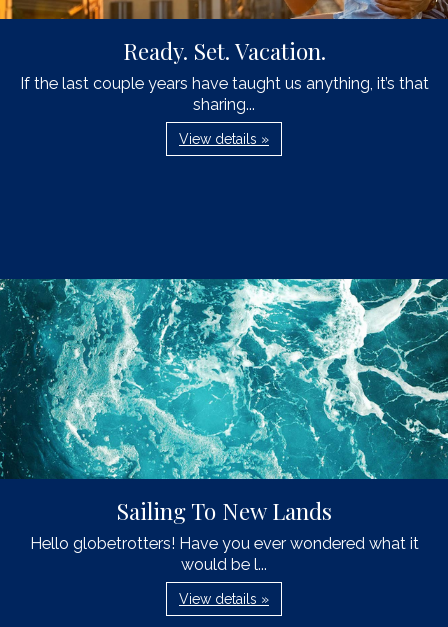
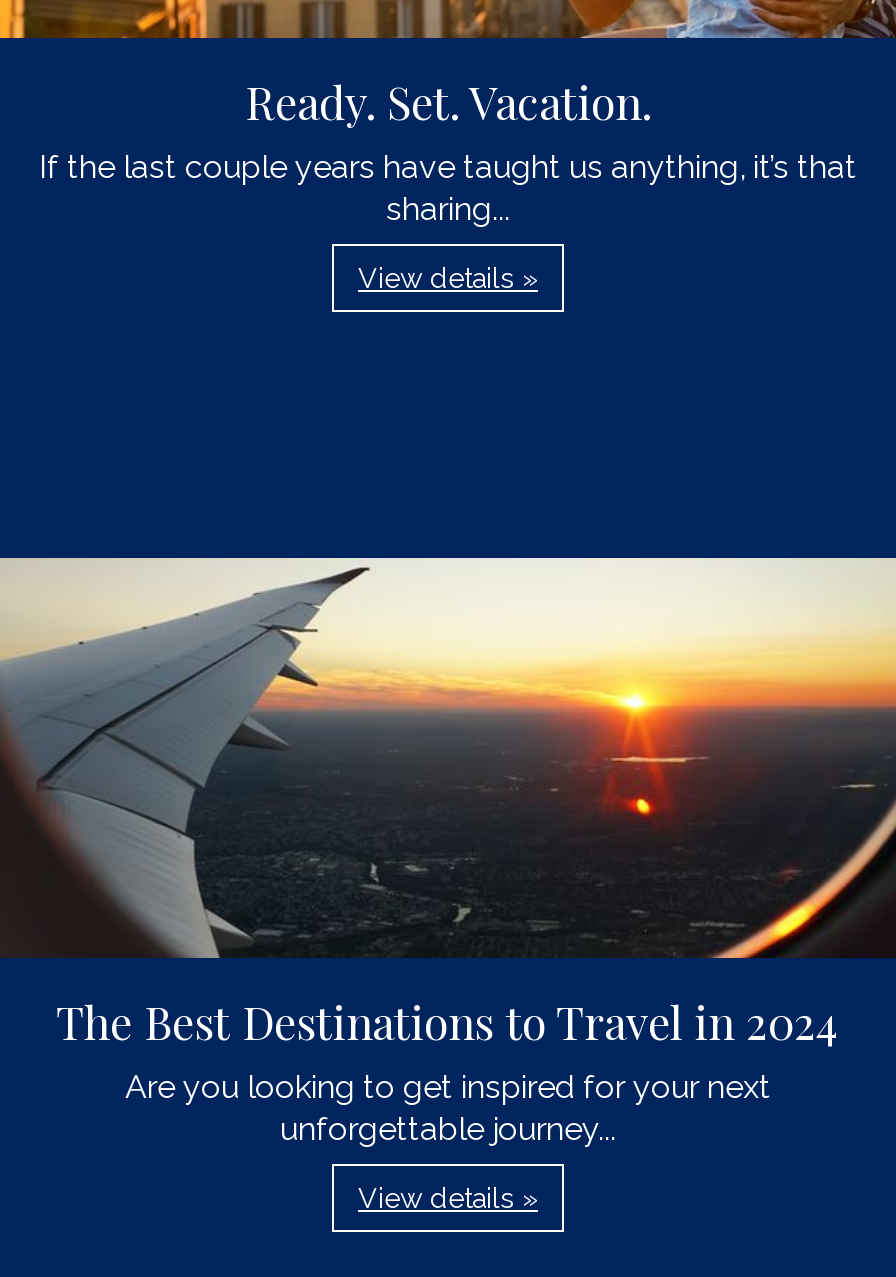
- [image]
- Sailing To New Lands
- Hello globetrotters! Have you ever wondered what it
- would be l...
+ [image]
+ The Best Destinations to Travel in 2024
+ Are you looking to get inspired for your next
+ unforgettable journey...
